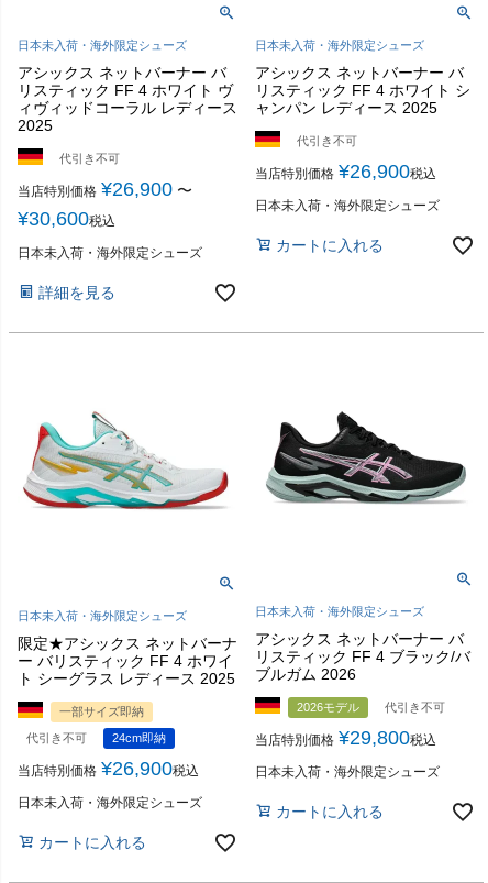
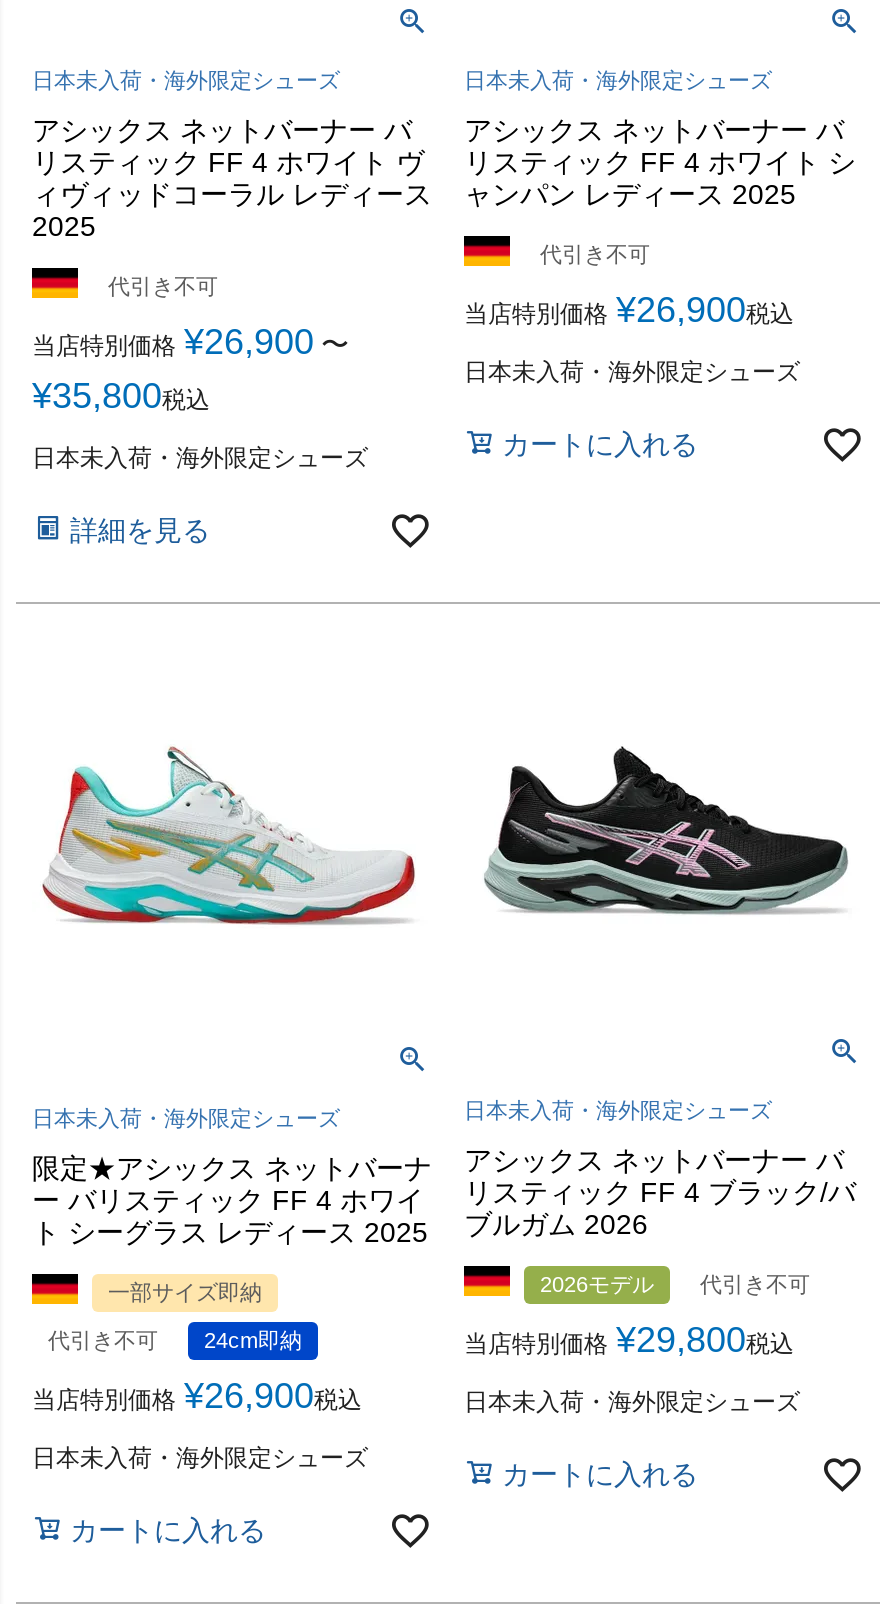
- ¥30,600税込
+ ¥35,800税込
